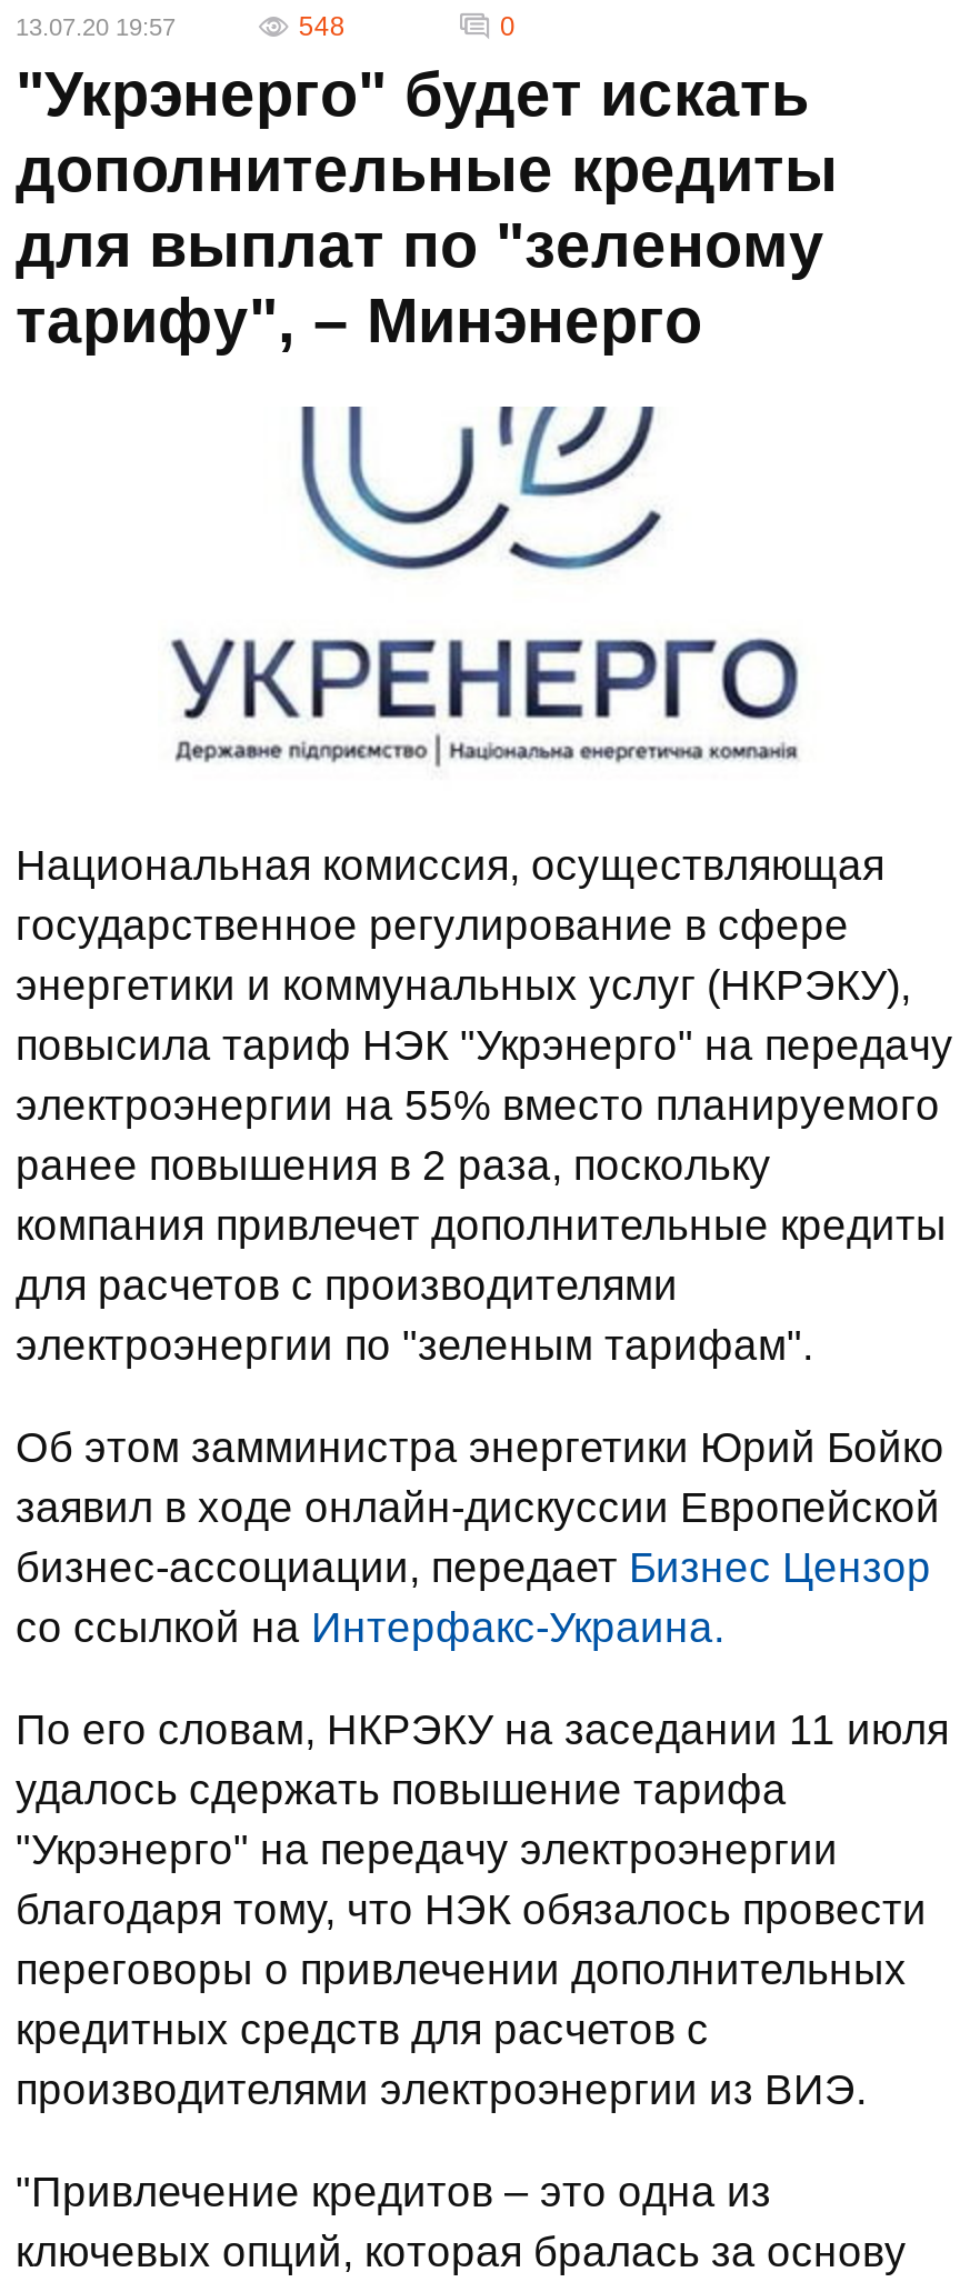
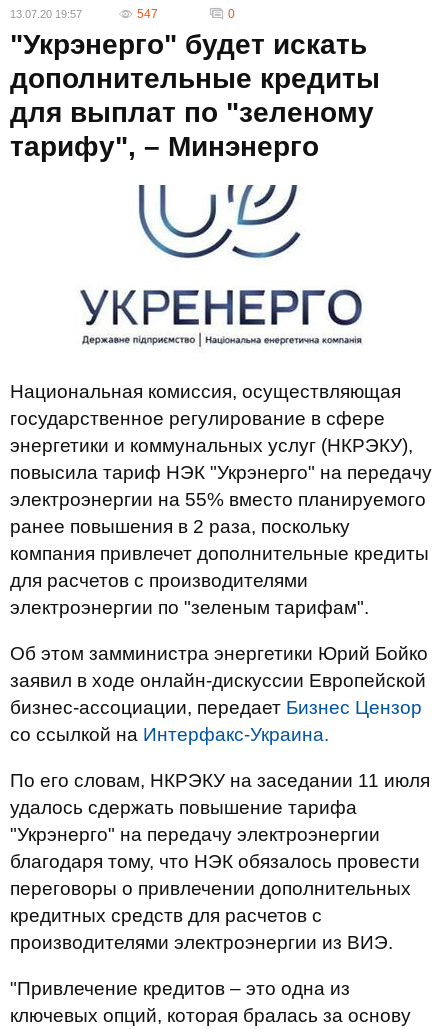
- 548
+ 547
